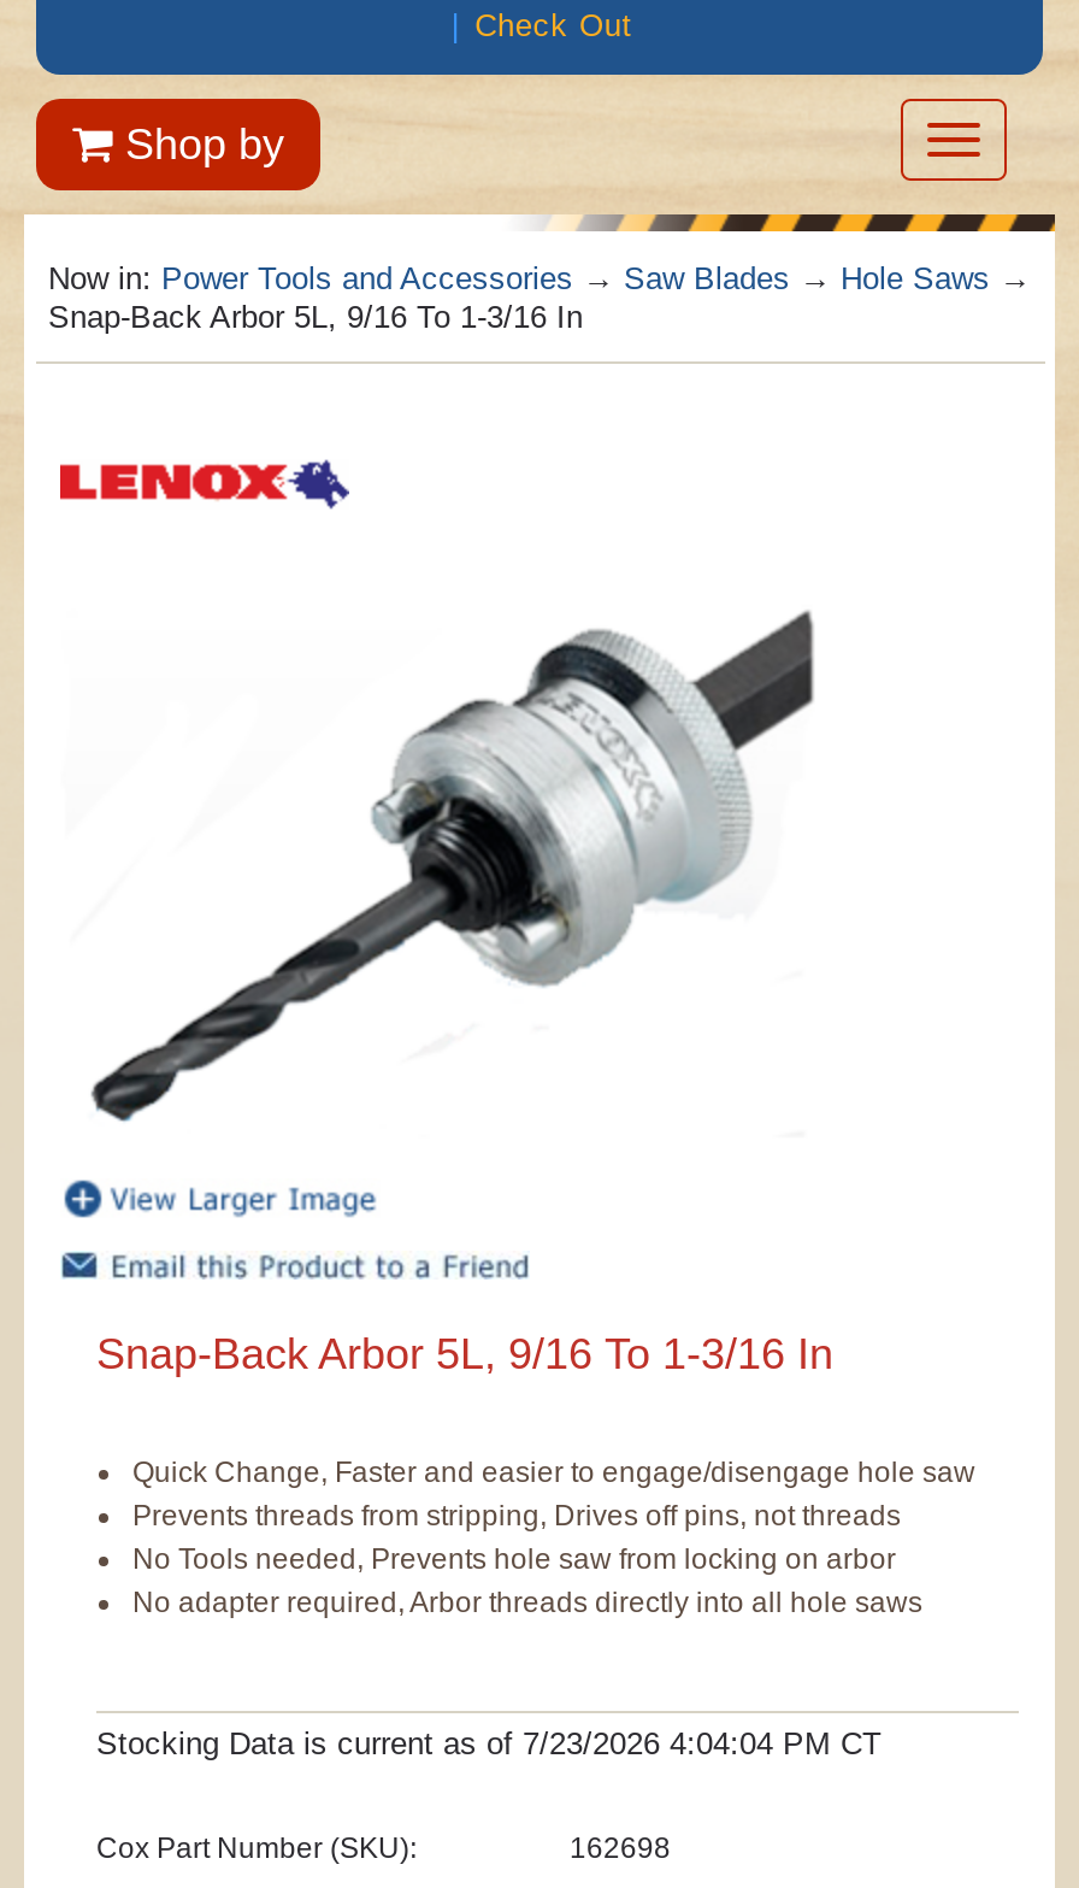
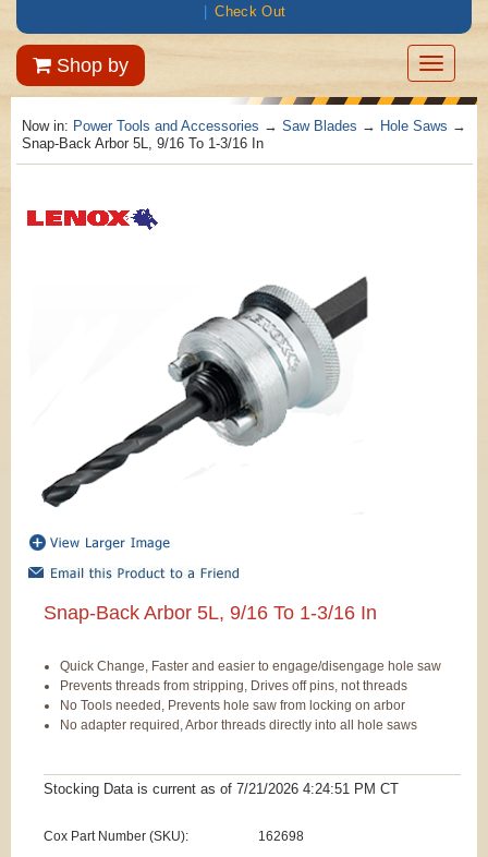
- Stocking Data is current as of 7/23/2026 4:04:04 PM CT
+ Stocking Data is current as of 7/21/2026 4:24:51 PM CT
